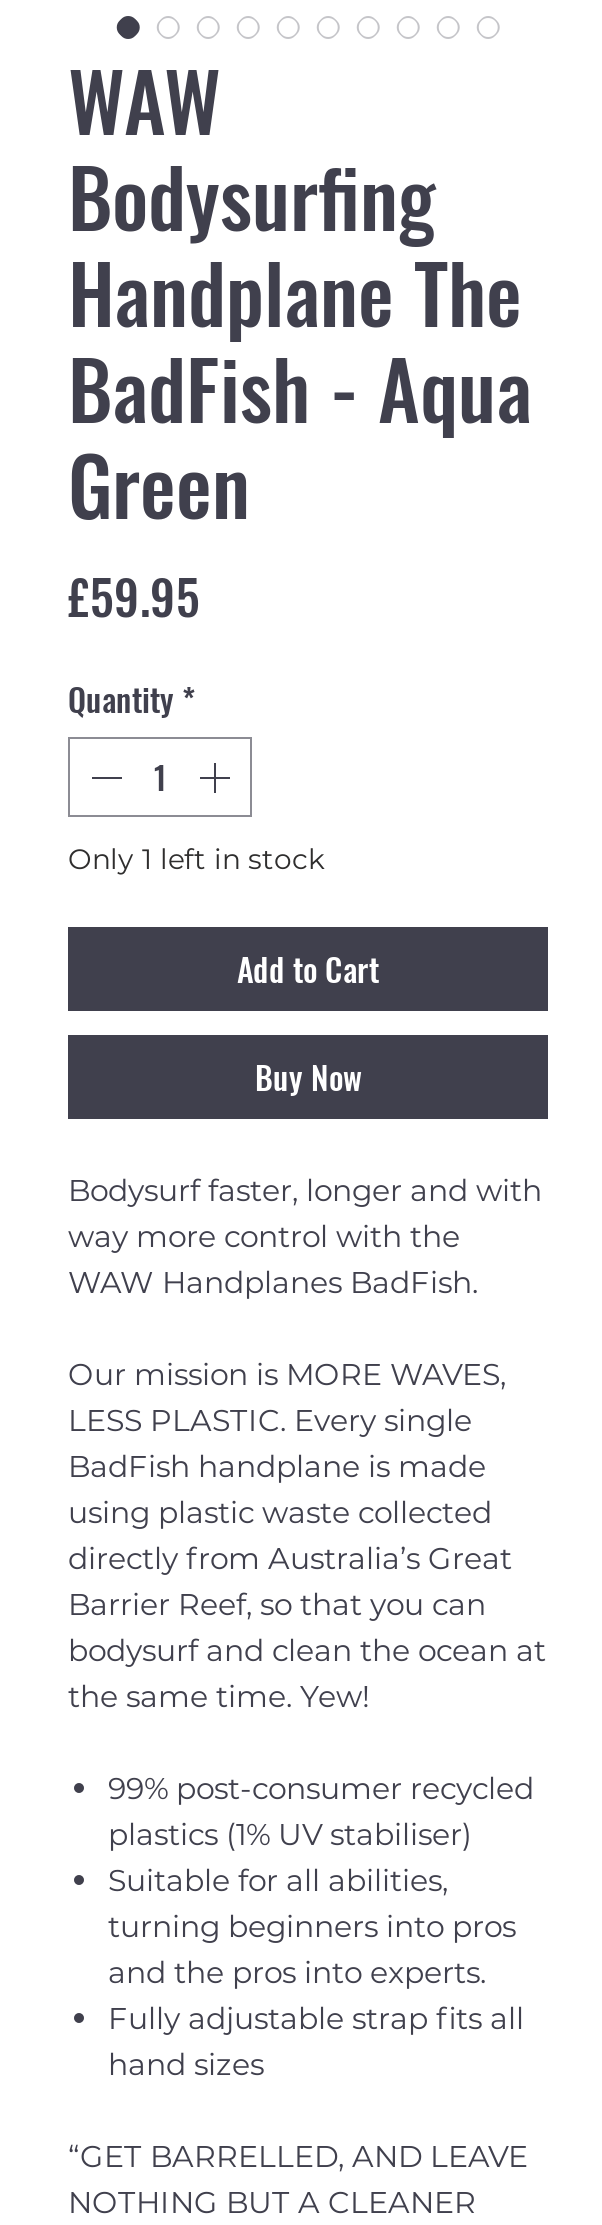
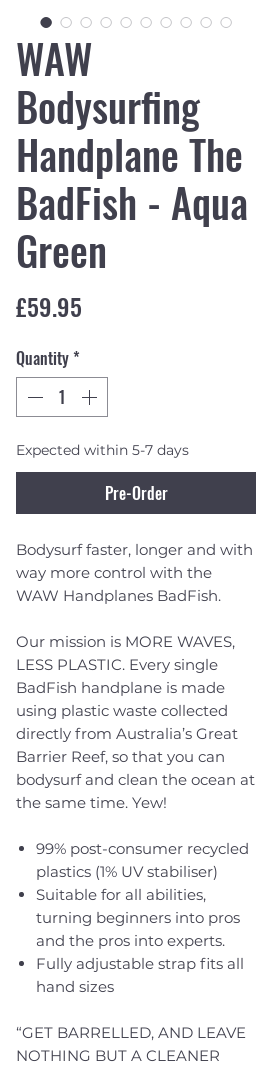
- Only 1 left in stock
- Add to Cart
- Buy Now
+ Expected within 5-7 days
+ Pre-Order
